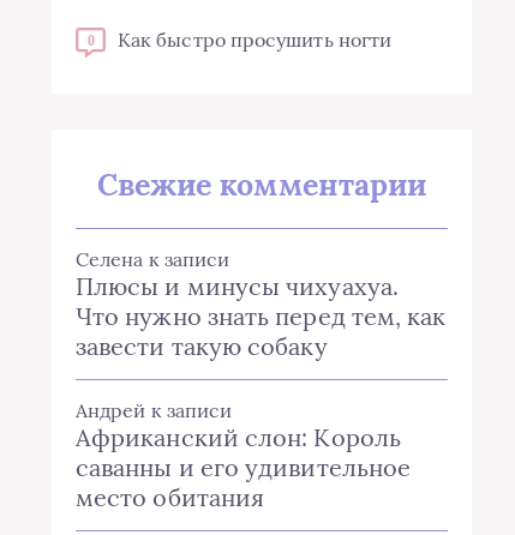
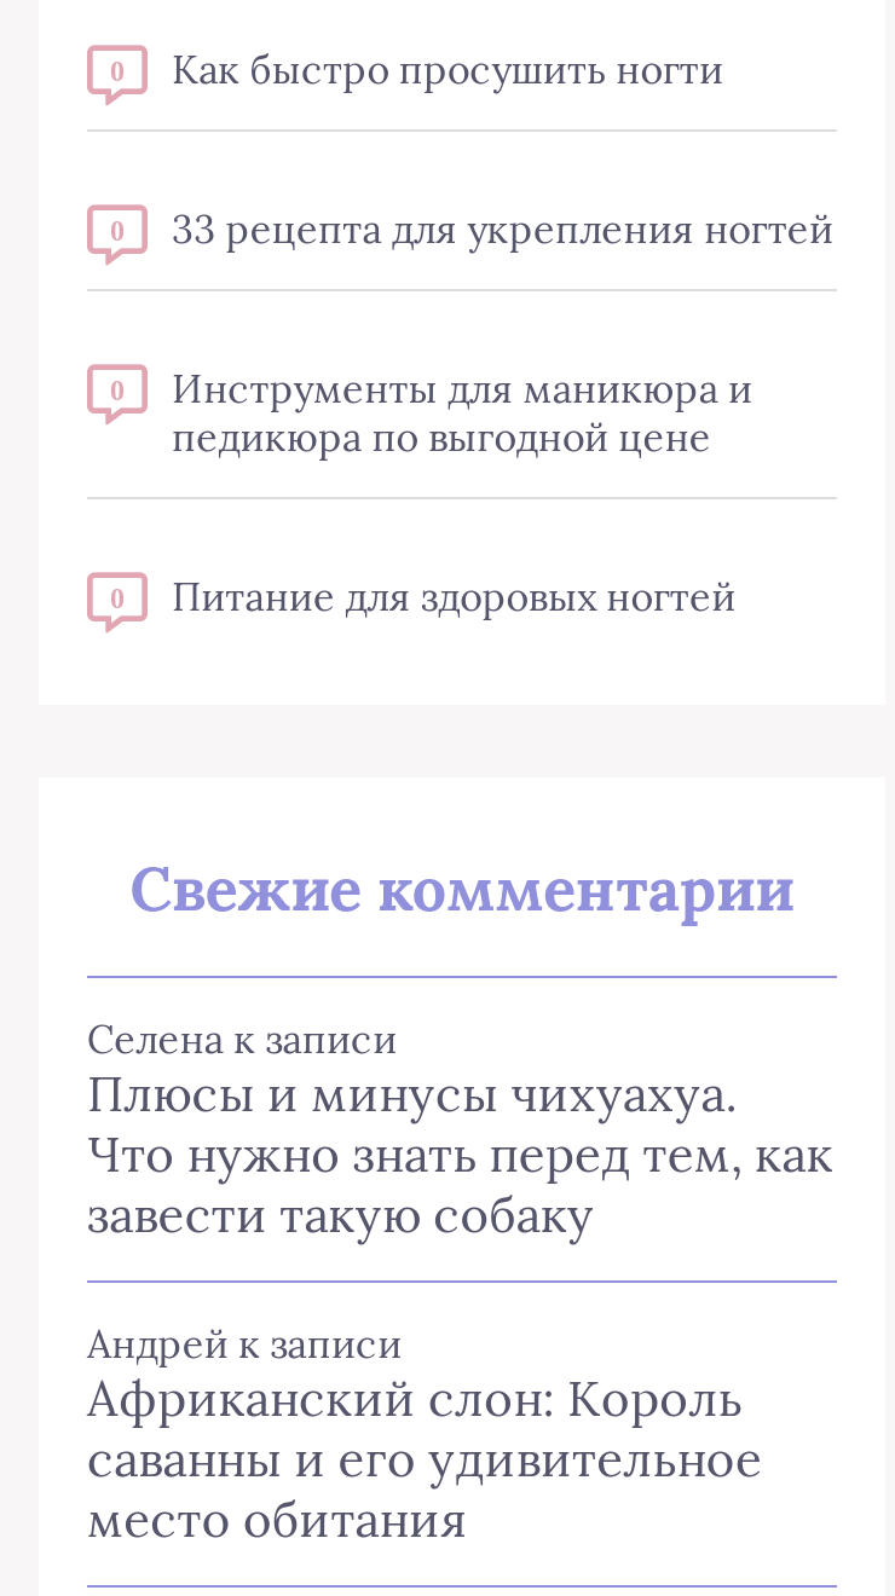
+ 0
+ 33 рецепта для укрепления ногтей
+ 0
+ Инструменты для маникюра и
+ педикюра по выгодной цене
+ 0
+ Питание для здоровых ногтей
